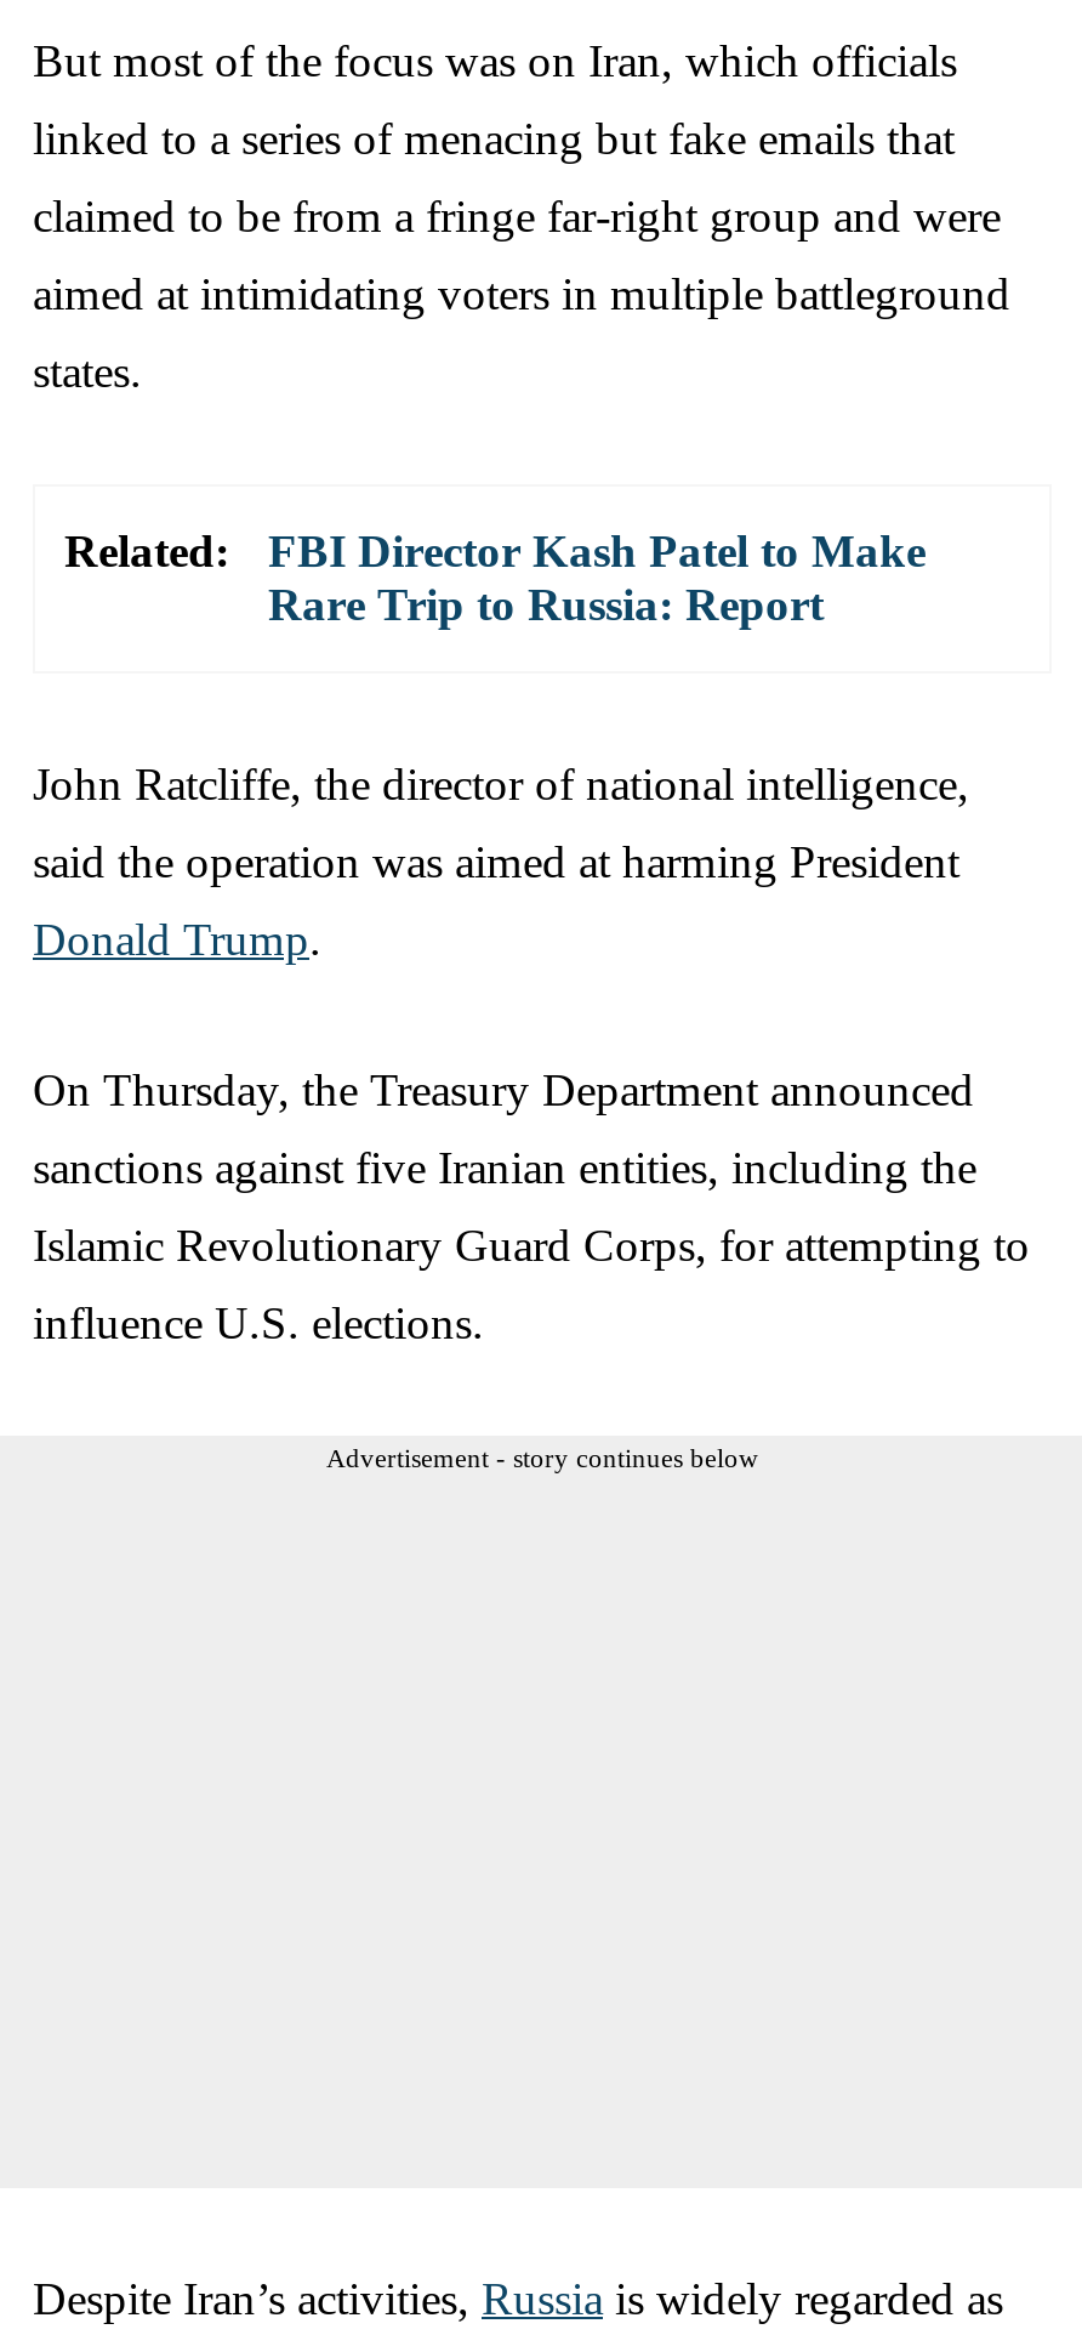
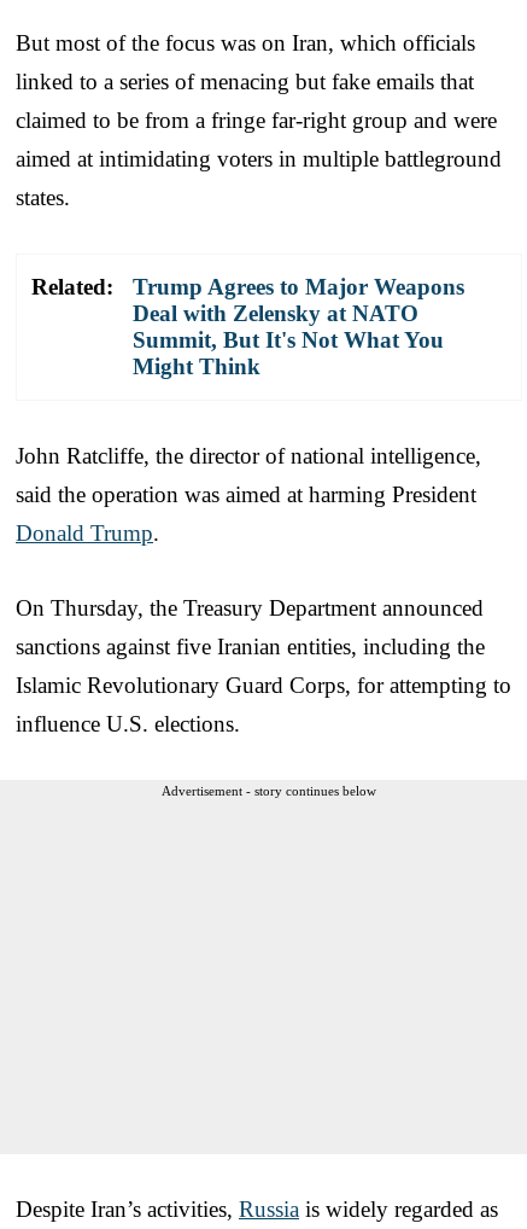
- FBI Director Kash Patel to Make
- Rare Trip to Russia: Report
+ Trump Agrees to Major Weapons
+ Deal with Zelensky at NATO
+ Summit, But It's Not What You
+ Might Think
